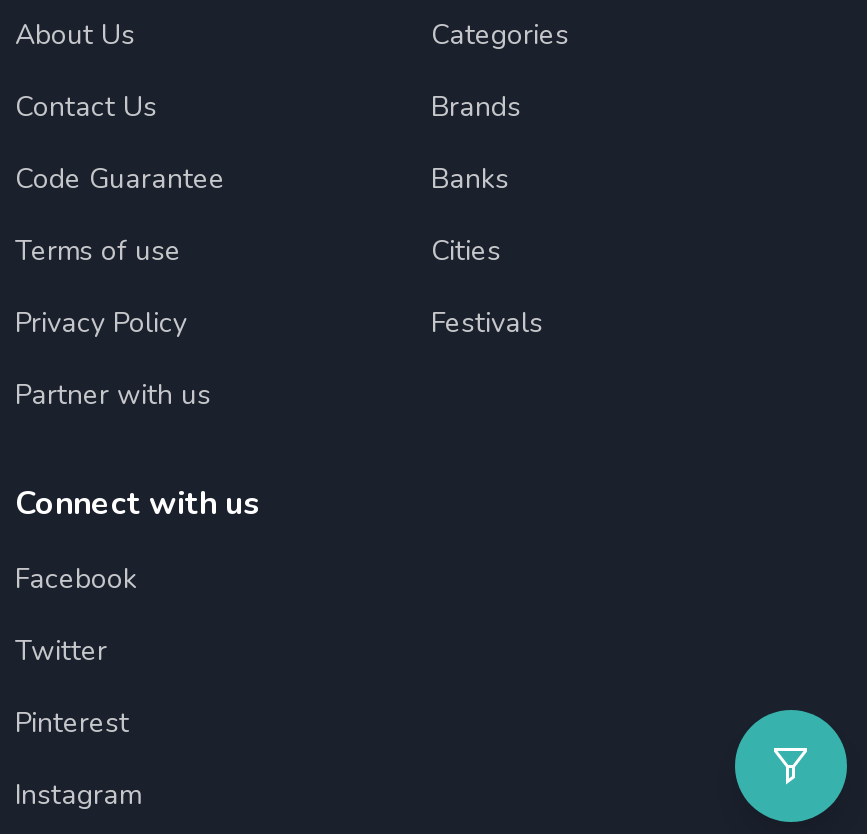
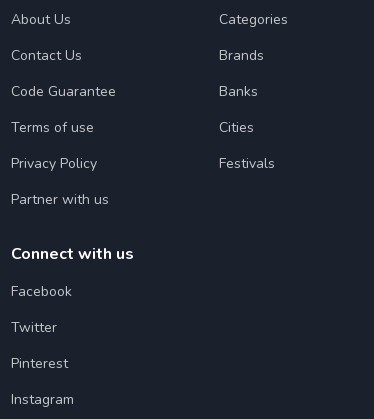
- [image]
